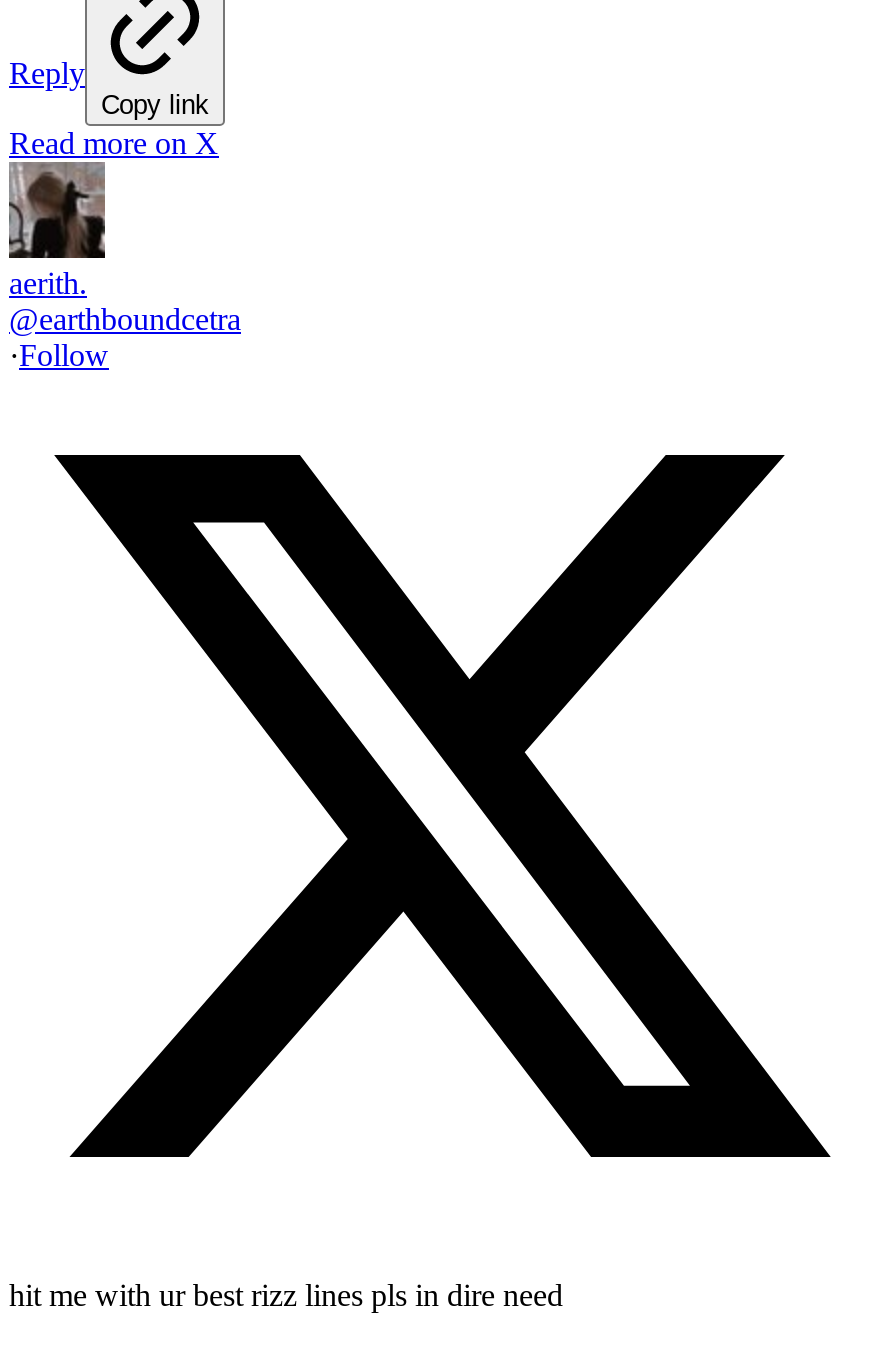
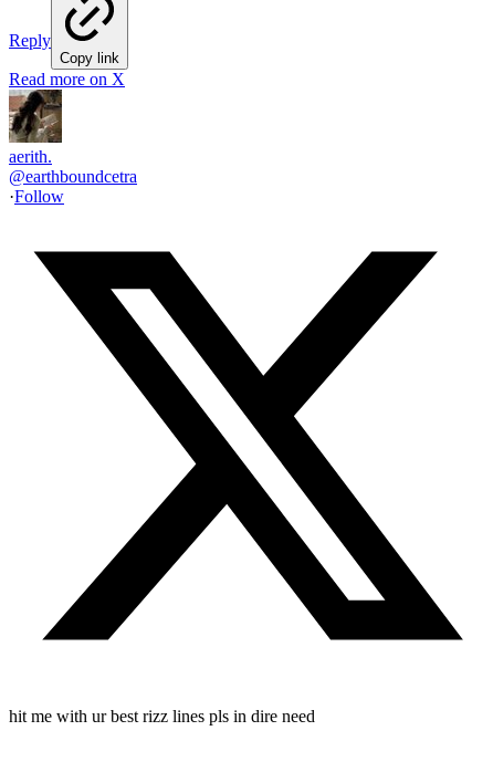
- [image]
+ [image]
